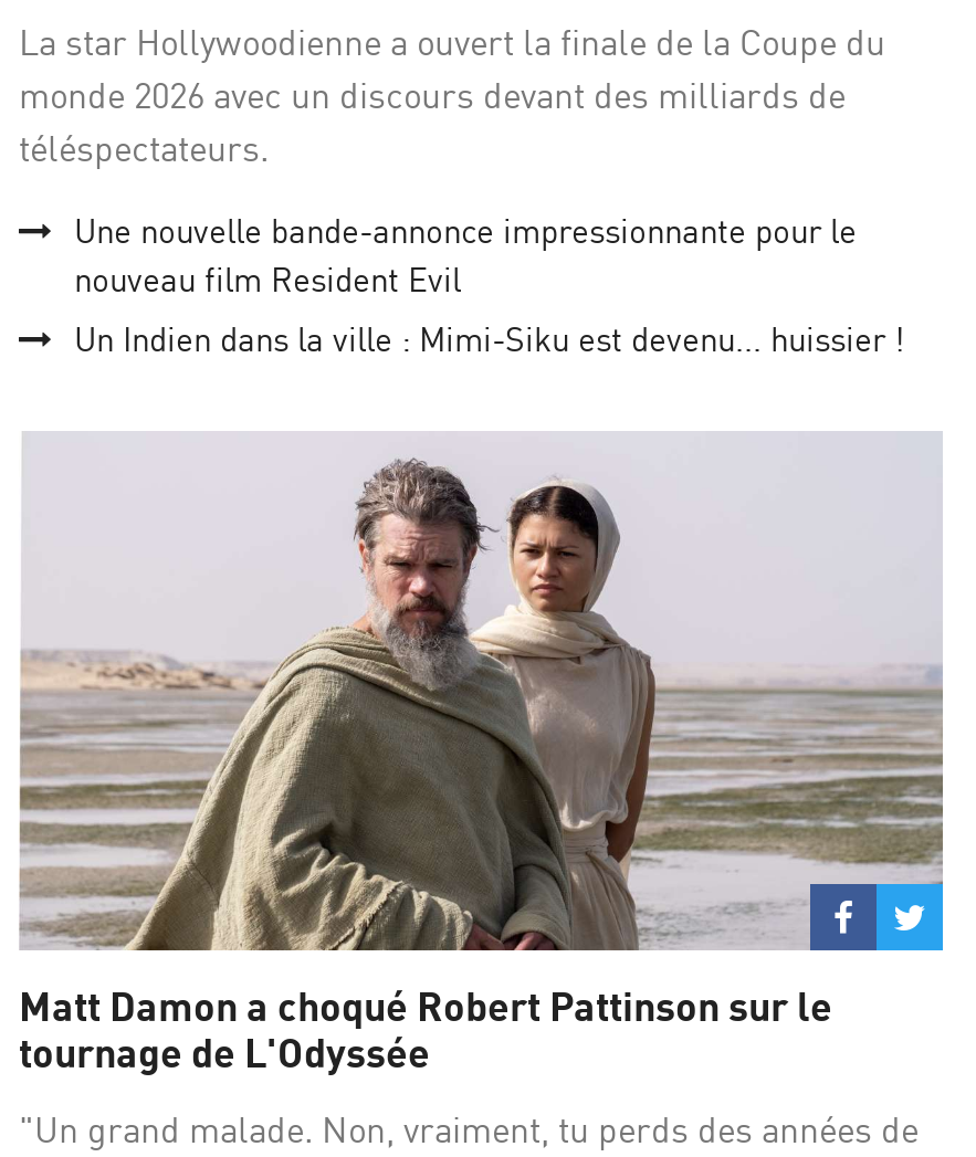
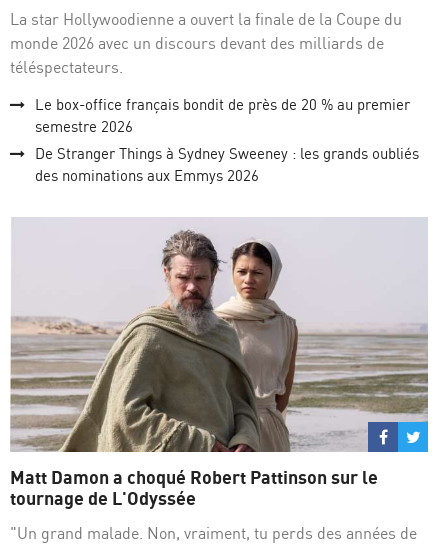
- Une nouvelle bande-annonce impressionnante pour le
- nouveau film Resident Evil
- Un Indien dans la ville : Mimi-Siku est devenu... huissier !
+ Le box-office français bondit de près de 20 % au premier
+ semestre 2026
+ De Stranger Things à Sydney Sweeney : les grands oubliés
+ des nominations aux Emmys 2026
